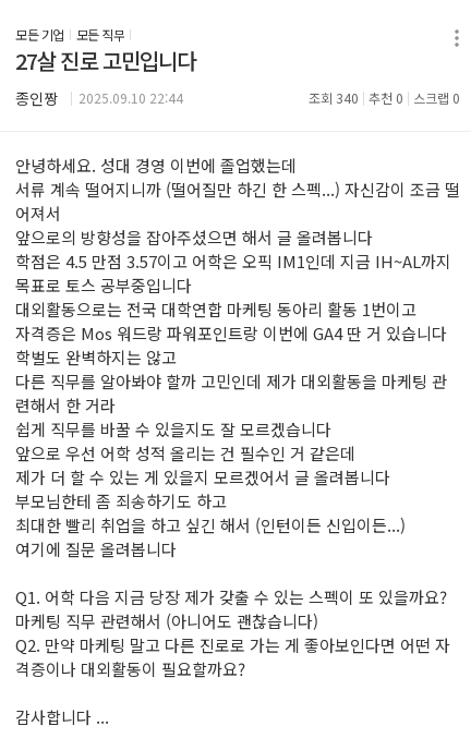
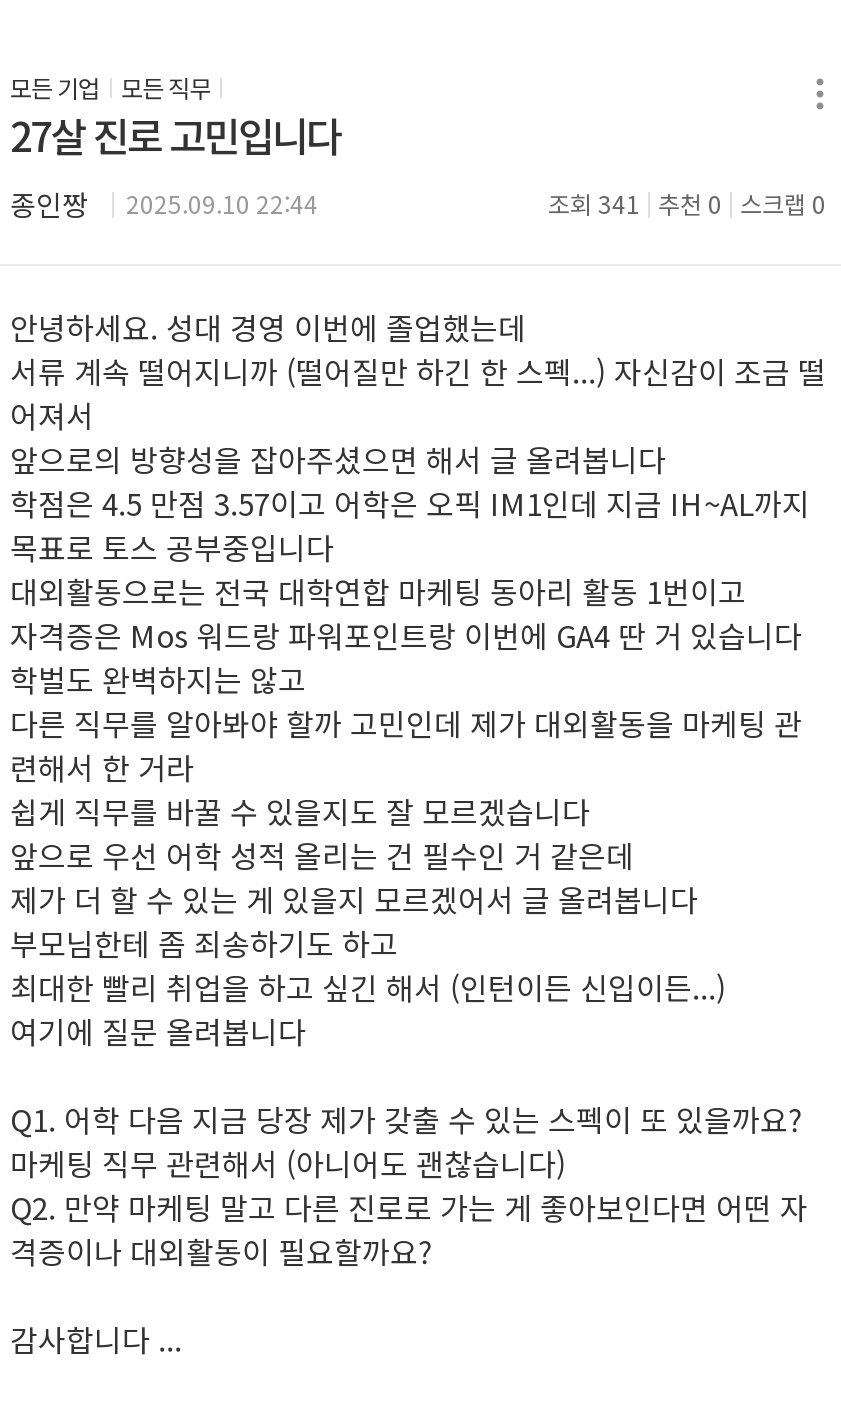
- 조회 340 추천 0 스크랩 0
+ 조회 341 추천 0 스크랩 0
